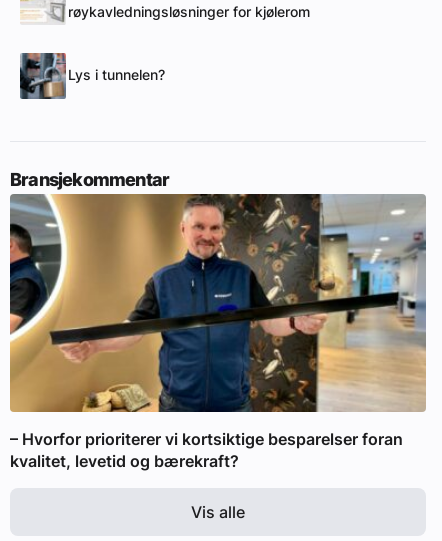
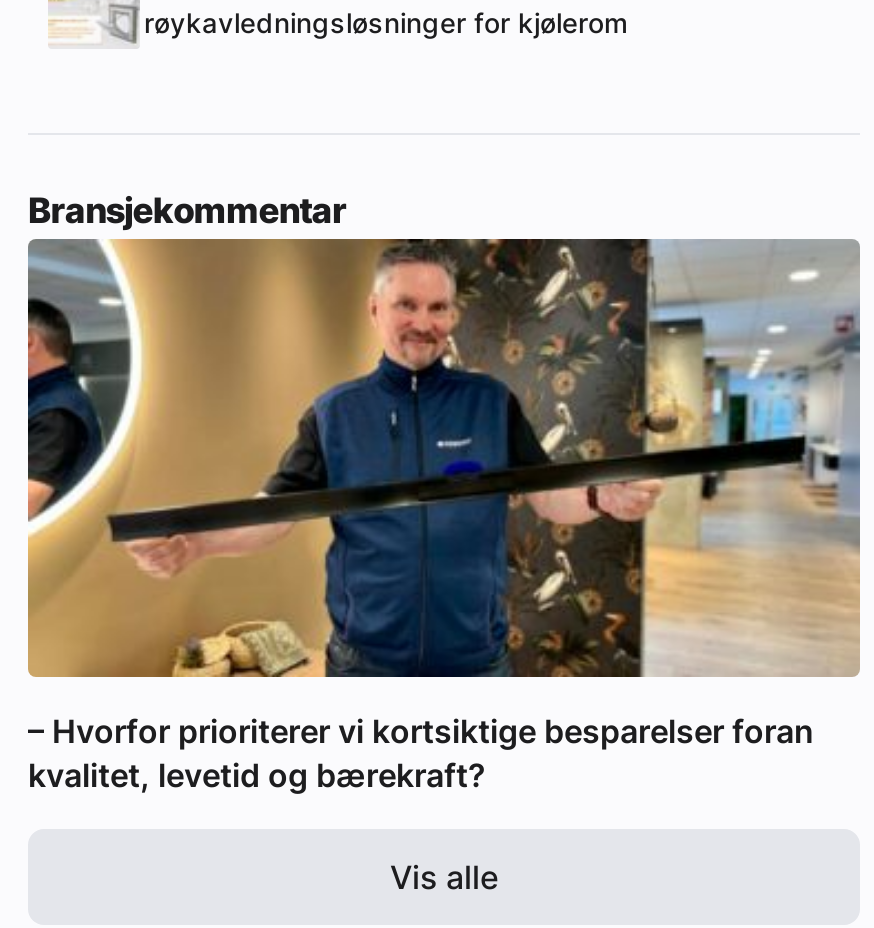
- [image]
- Lys i tunnelen?
